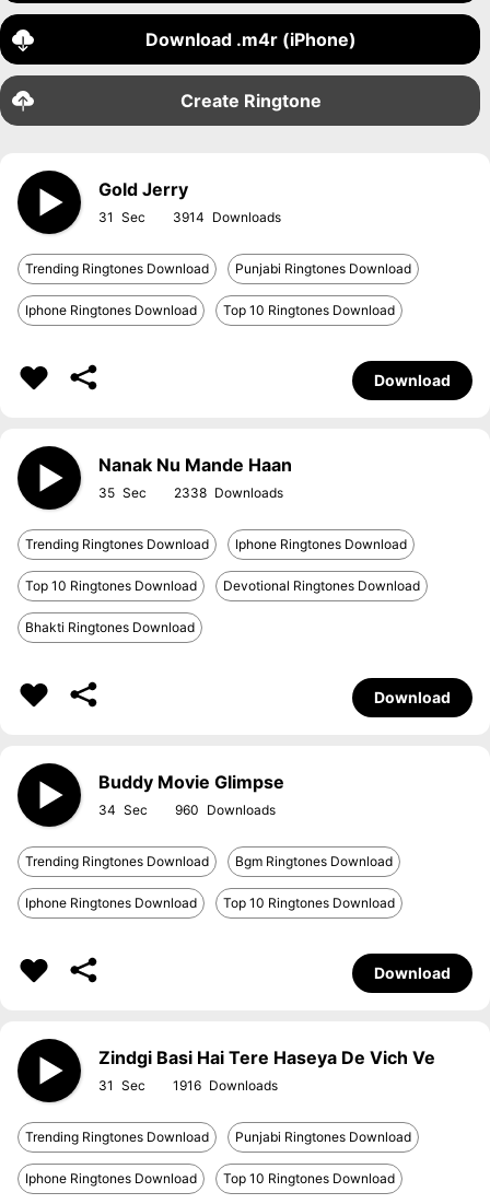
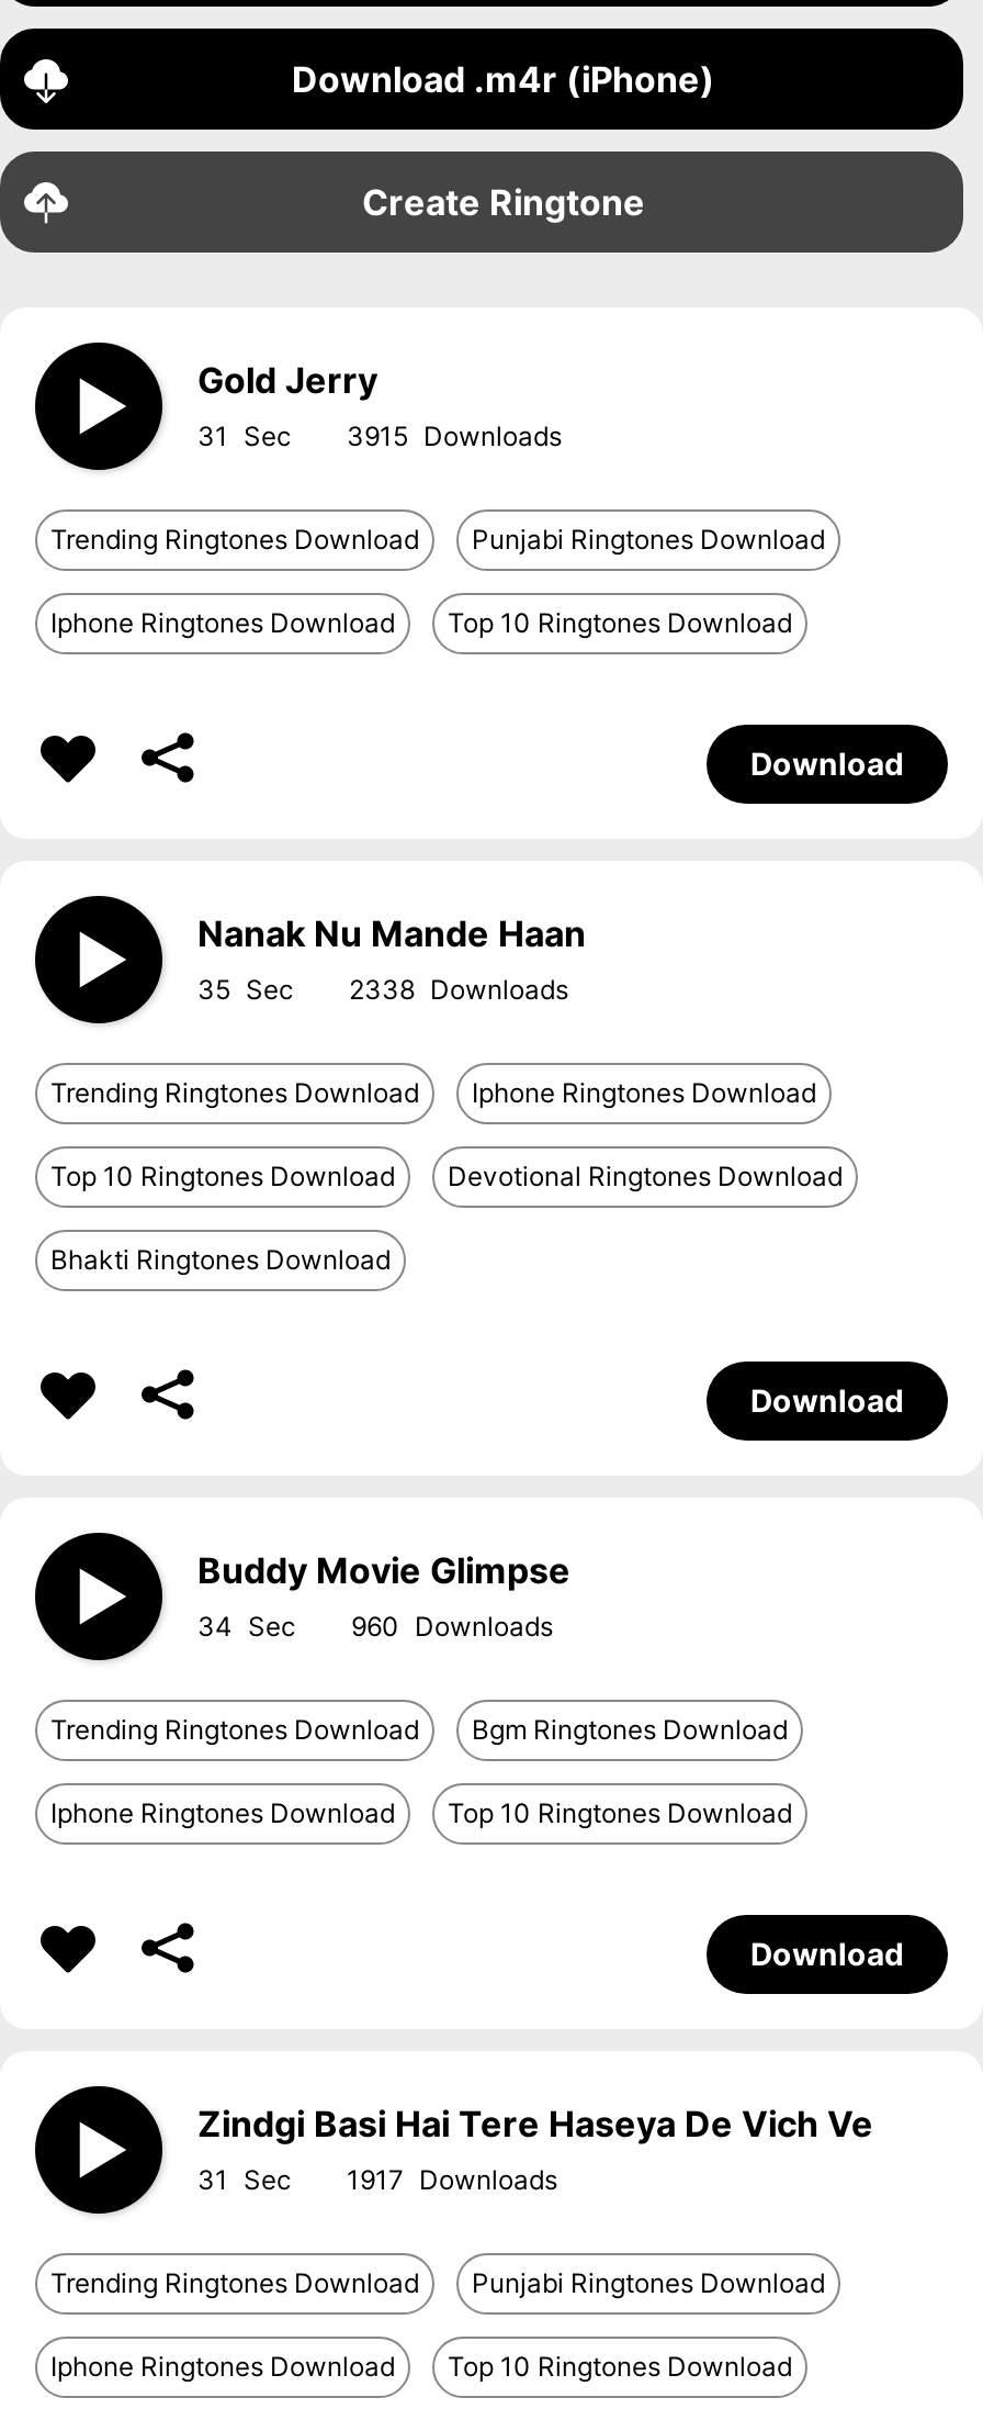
- 3914
+ 3915

- 1916
+ 1917
